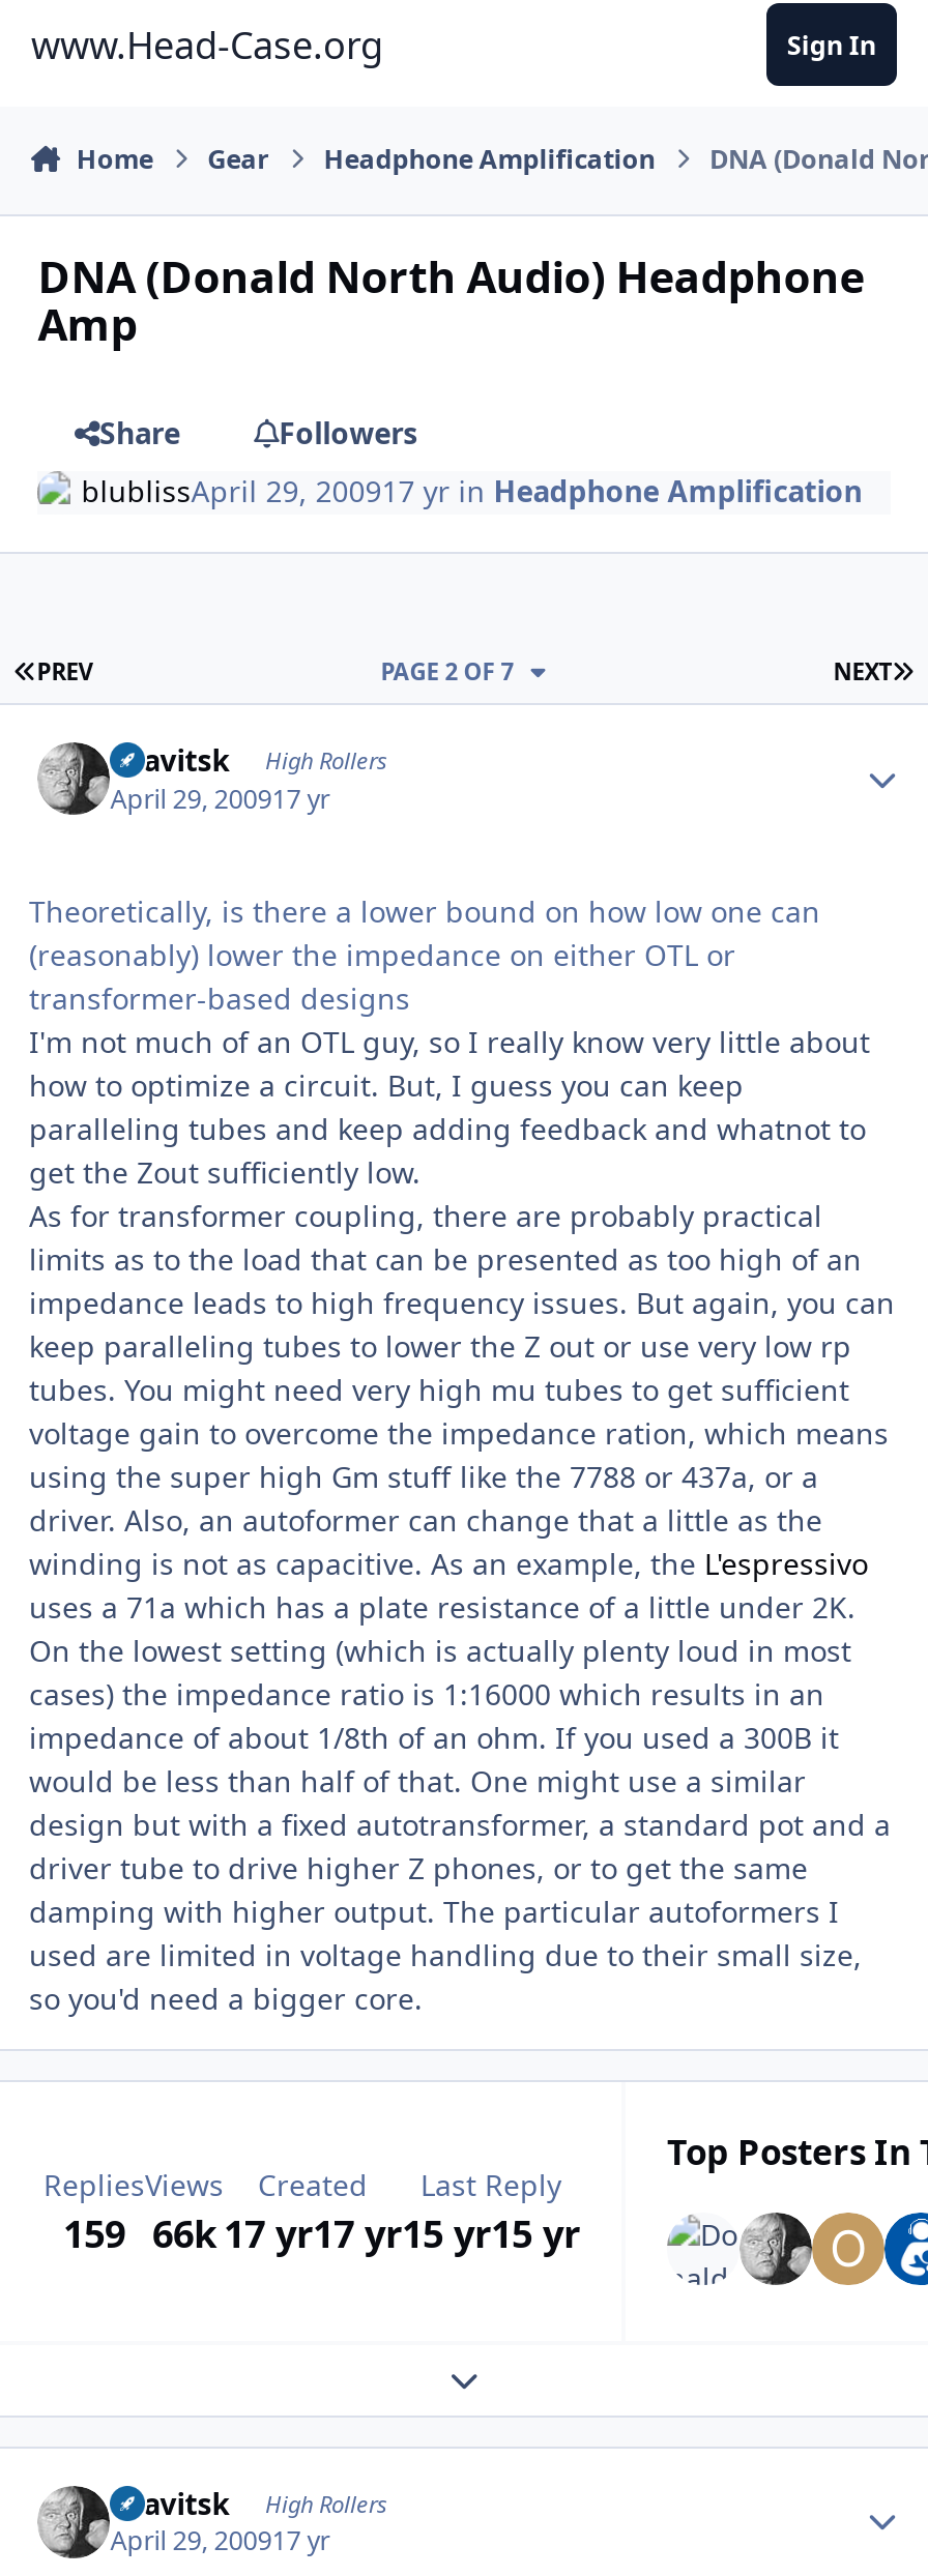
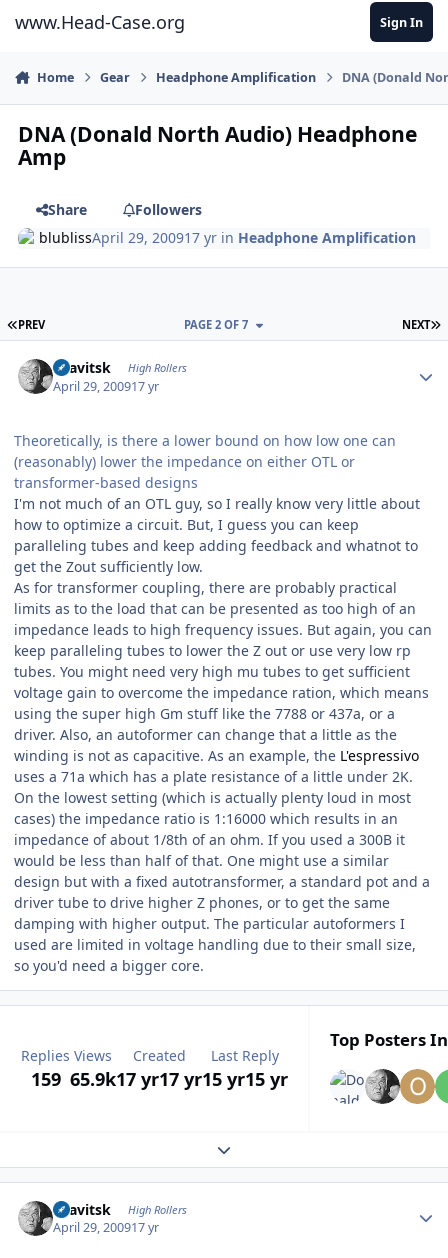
- 159 66k 17 yr17 yr 15 yr15 yr
+ 159 65.9k 17 yr17 yr 15 yr15 yr

- [image]
+ [image]
